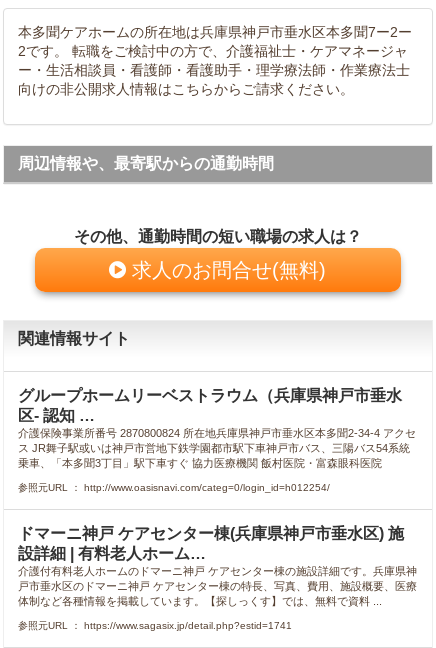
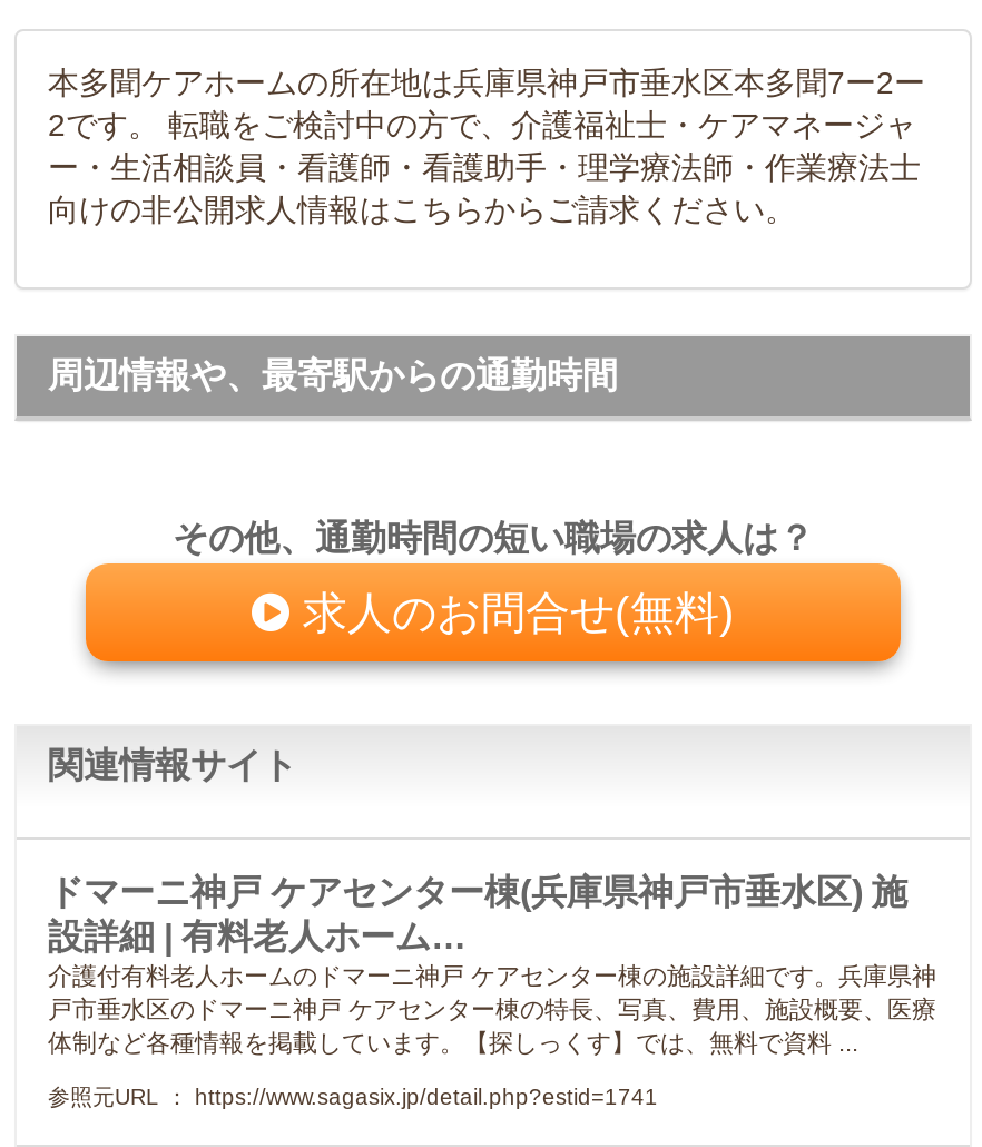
- グループホームリーベストラウム（兵庫県神戸市垂水
- 区- 認知 …
- 介護保険事業所番号 2870800824 所在地兵庫県神戸市垂水区本多聞2-34-4 アクセ
- ス JR舞子駅或いは神戸市営地下鉄学園都市駅下車神戸市バス、三陽バス54系統
- 乗車、「本多聞3丁目」駅下車すぐ 協力医療機関 飯村医院・富森眼科医院
- 参照元URL ： http://www.oasisnavi.com/categ=0/login_id=h012254/
